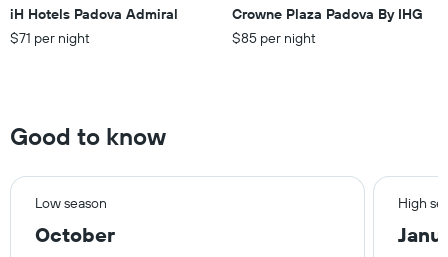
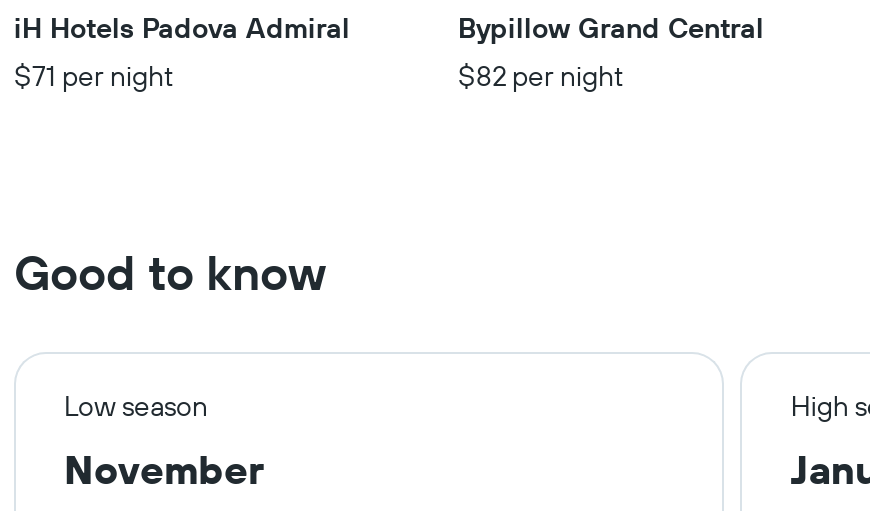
- Crowne Plaza Padova By IHG
- $85 per night
+ Bypillow Grand Central
+ $82 per night

- October
+ November
